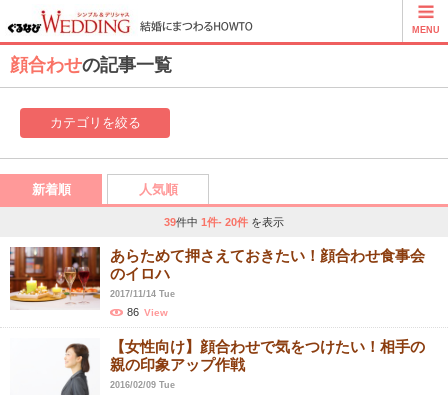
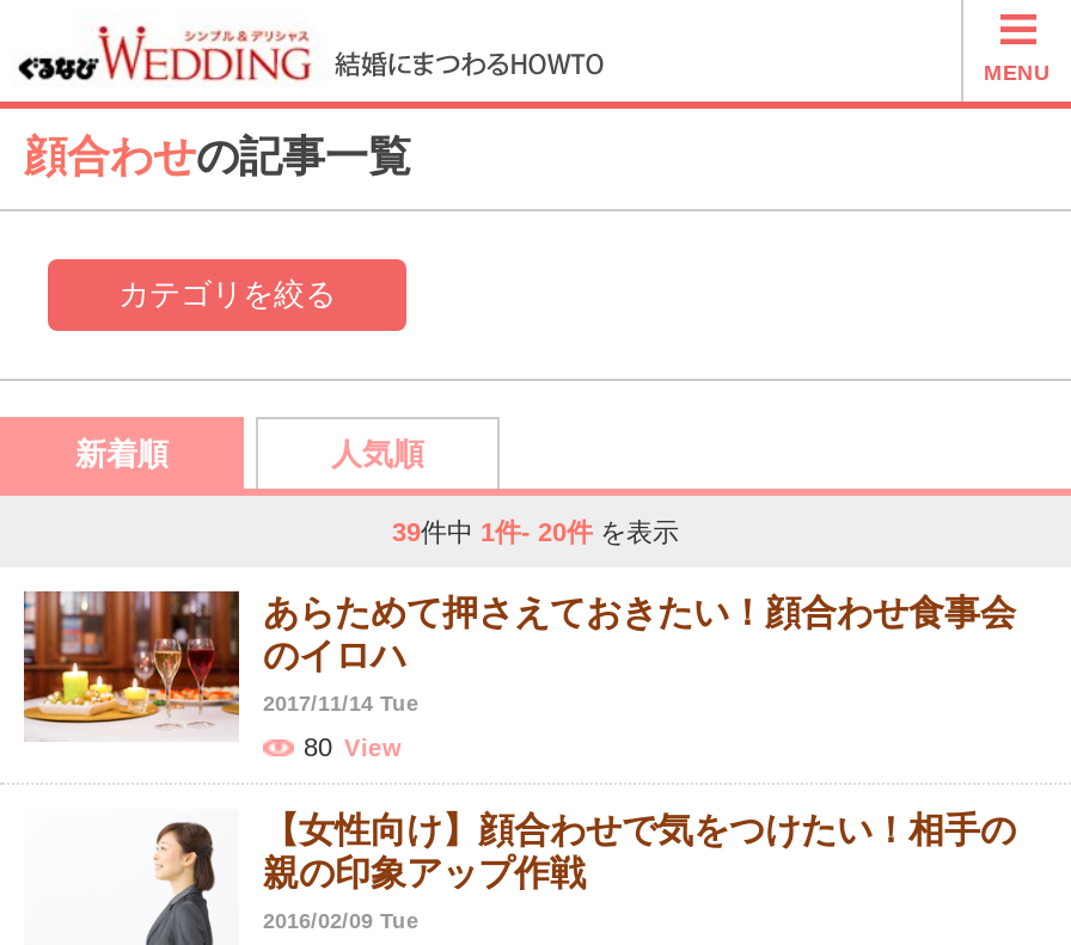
- 86 View
+ 80 View
